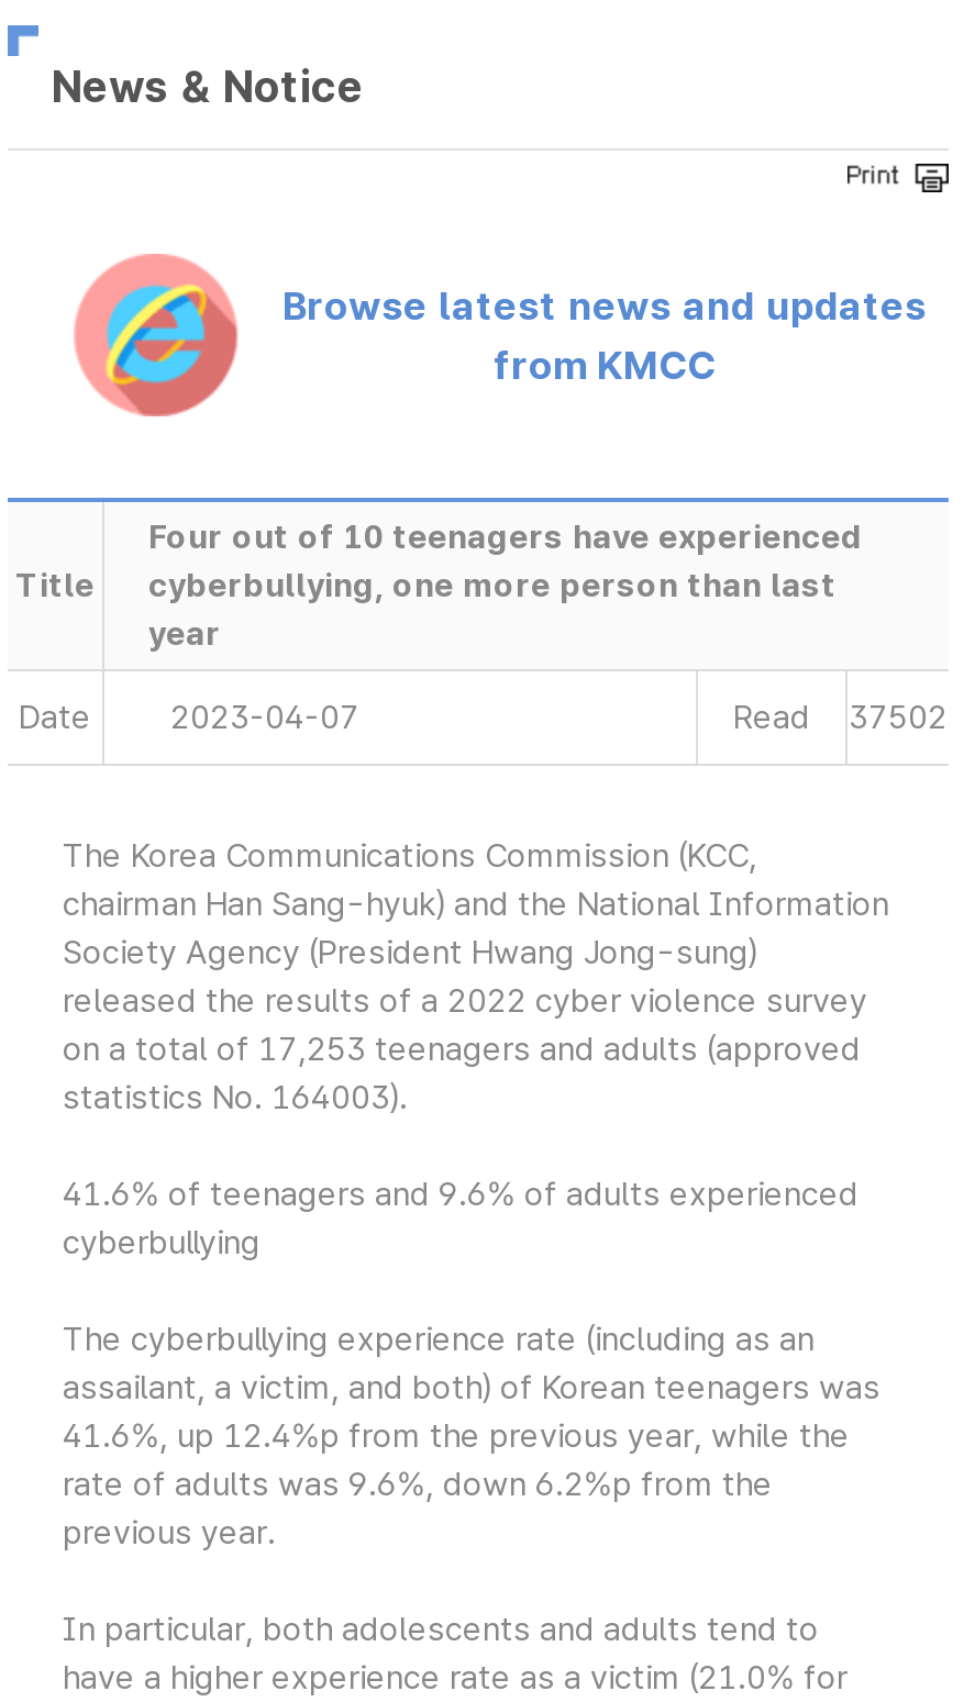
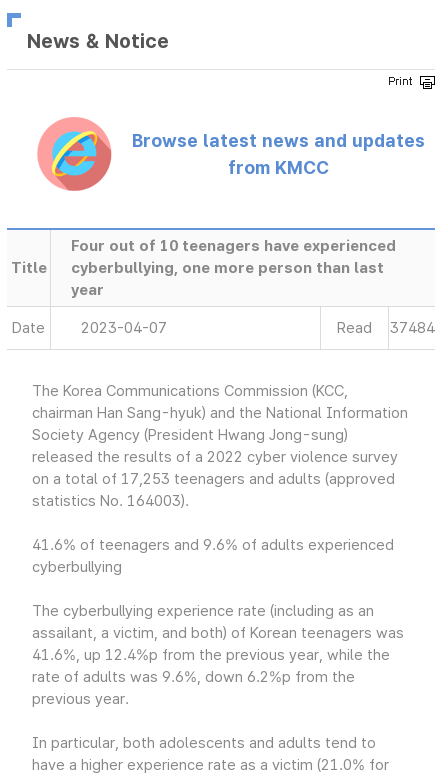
- Read 37502
+ Read 37484
